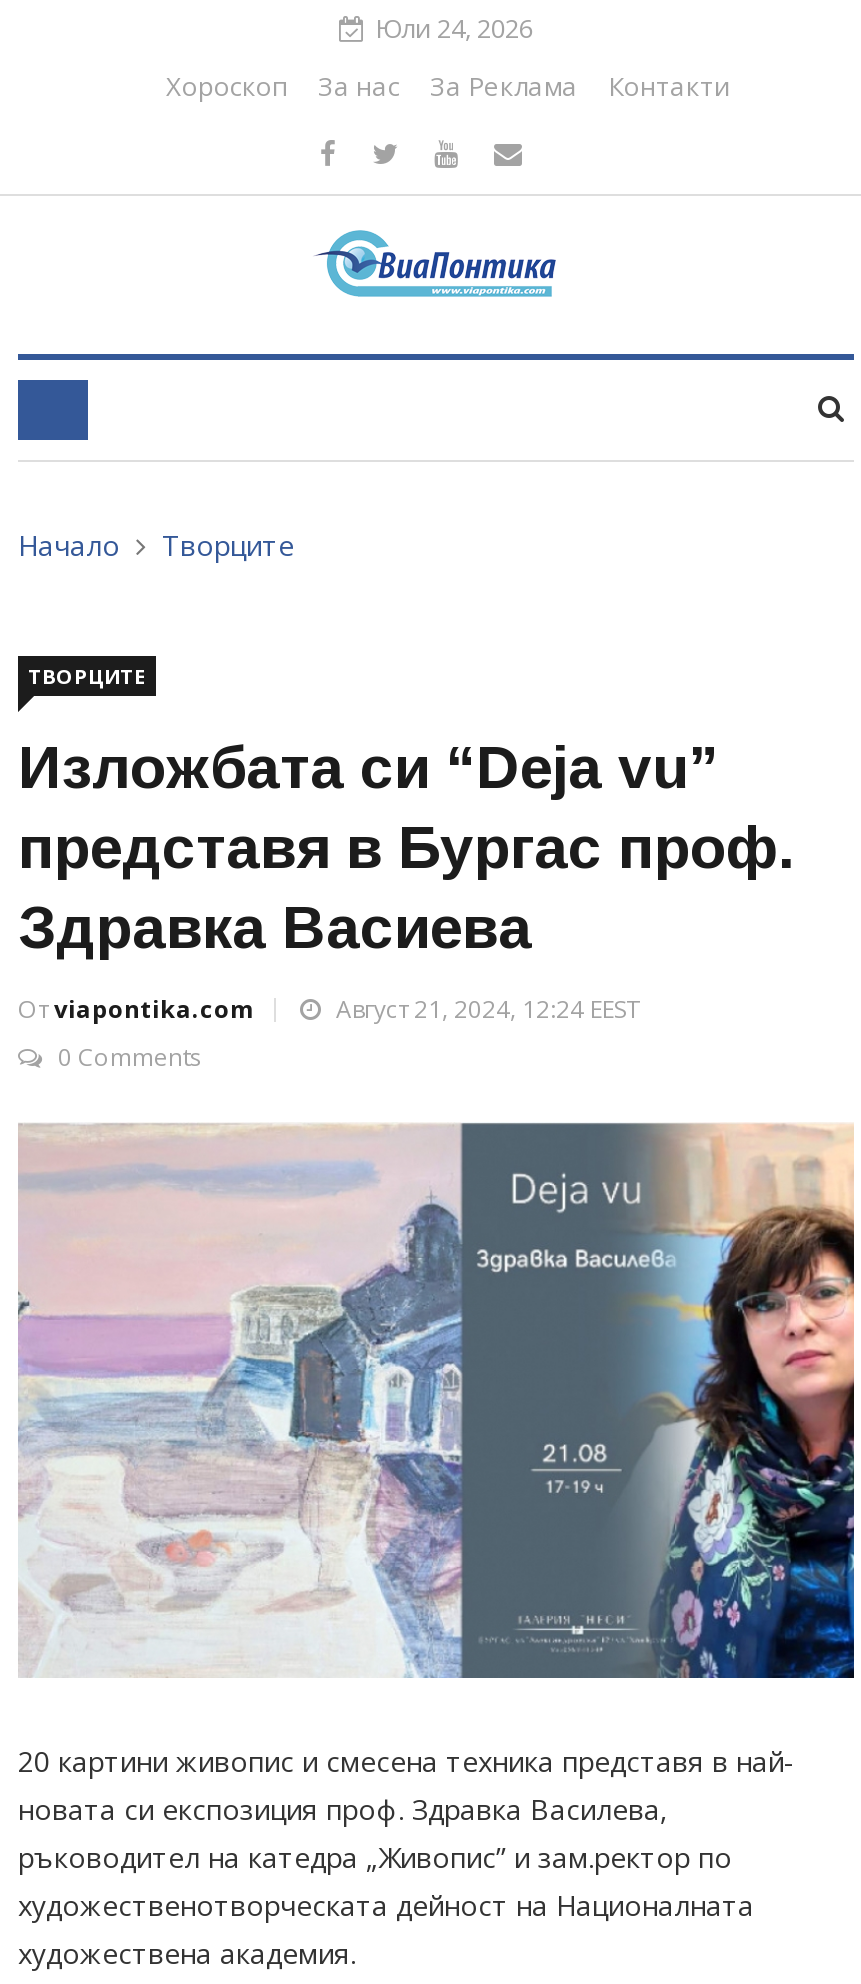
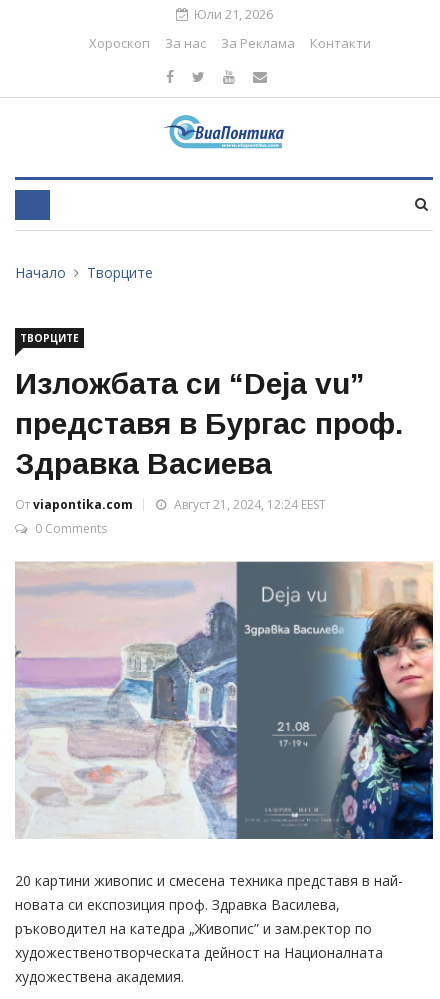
- Юли 24, 2026
+ Юли 21, 2026
